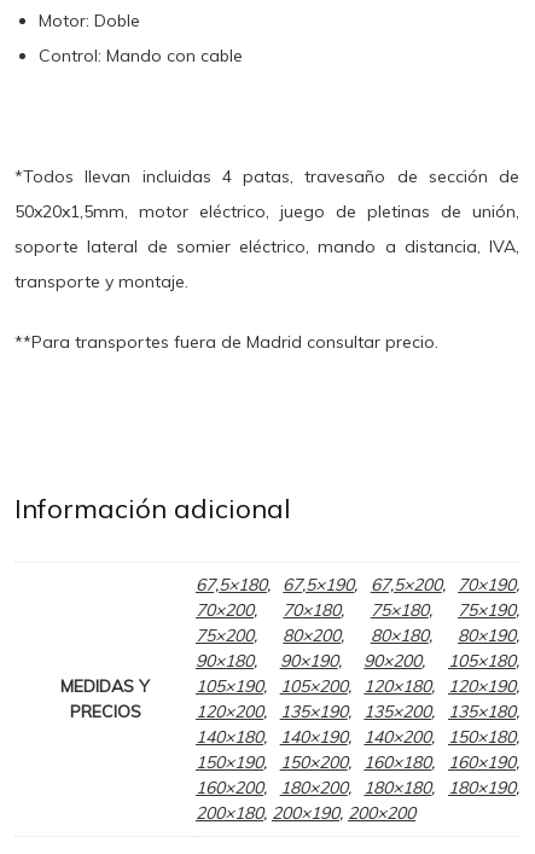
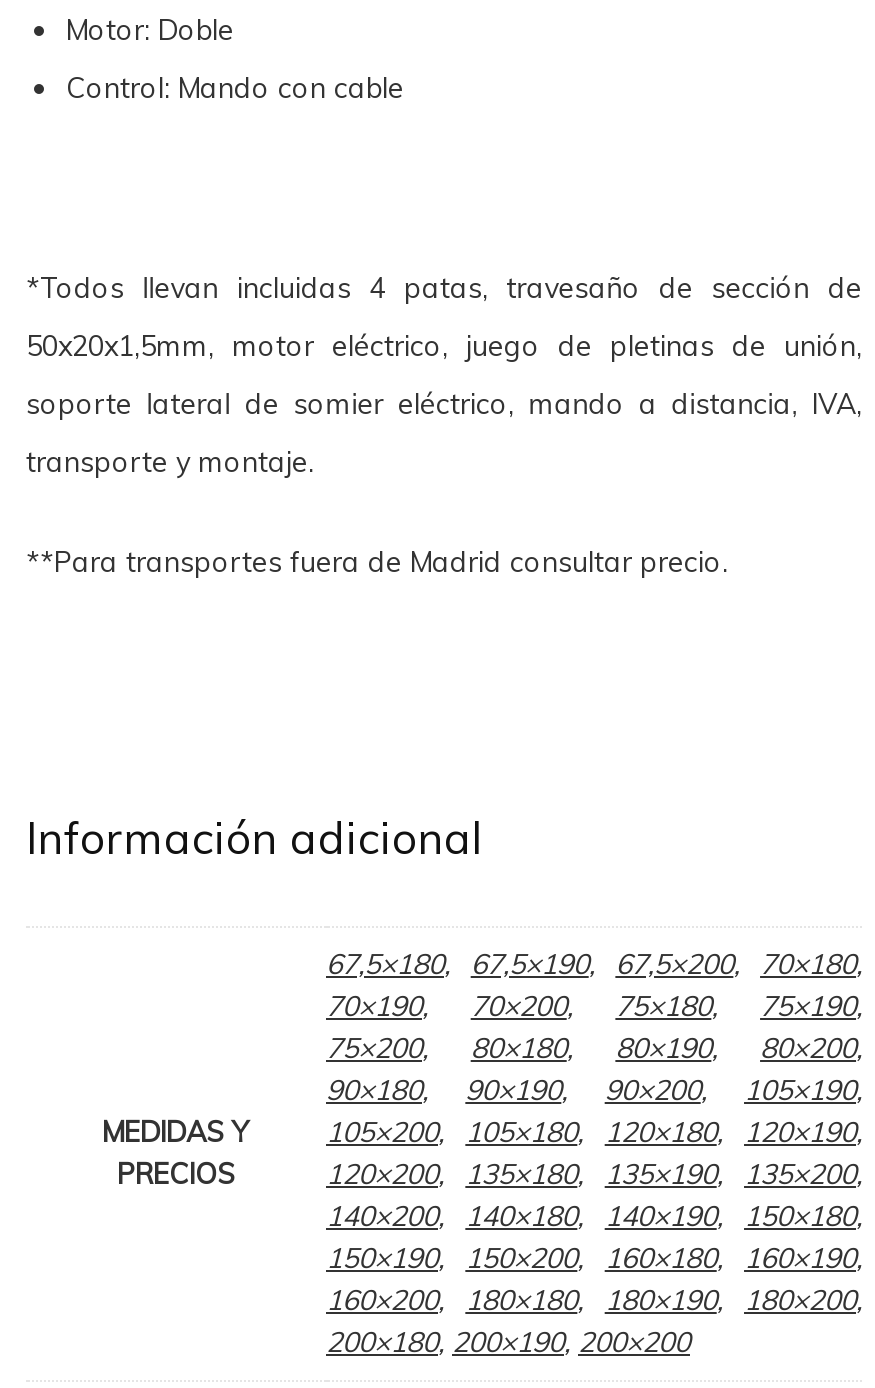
- 67,5×180, 67,5×190, 67,5×200, 70×190,
+ 67,5×180, 67,5×190, 67,5×200, 70×180,

- 70×200, 70×180, 75×180, 75×190,
+ 70×190, 70×200, 75×180, 75×190,

- 75×200, 80×200, 80×180, 80×190,
+ 75×200, 80×180, 80×190, 80×200,

- 90×180, 90×190, 90×200, 105×180,
+ 90×180, 90×190, 90×200, 105×190,

- 105×190, 105×200, 120×180, 120×190,
+ 105×200, 105×180, 120×180, 120×190,

- 120×200, 135×190, 135×200, 135×180,
+ 120×200, 135×180, 135×190, 135×200,

- 140×180, 140×190, 140×200, 150×180,
+ 140×200, 140×180, 140×190, 150×180,

- 160×200, 180×200, 180×180, 180×190,
+ 160×200, 180×180, 180×190, 180×200,
